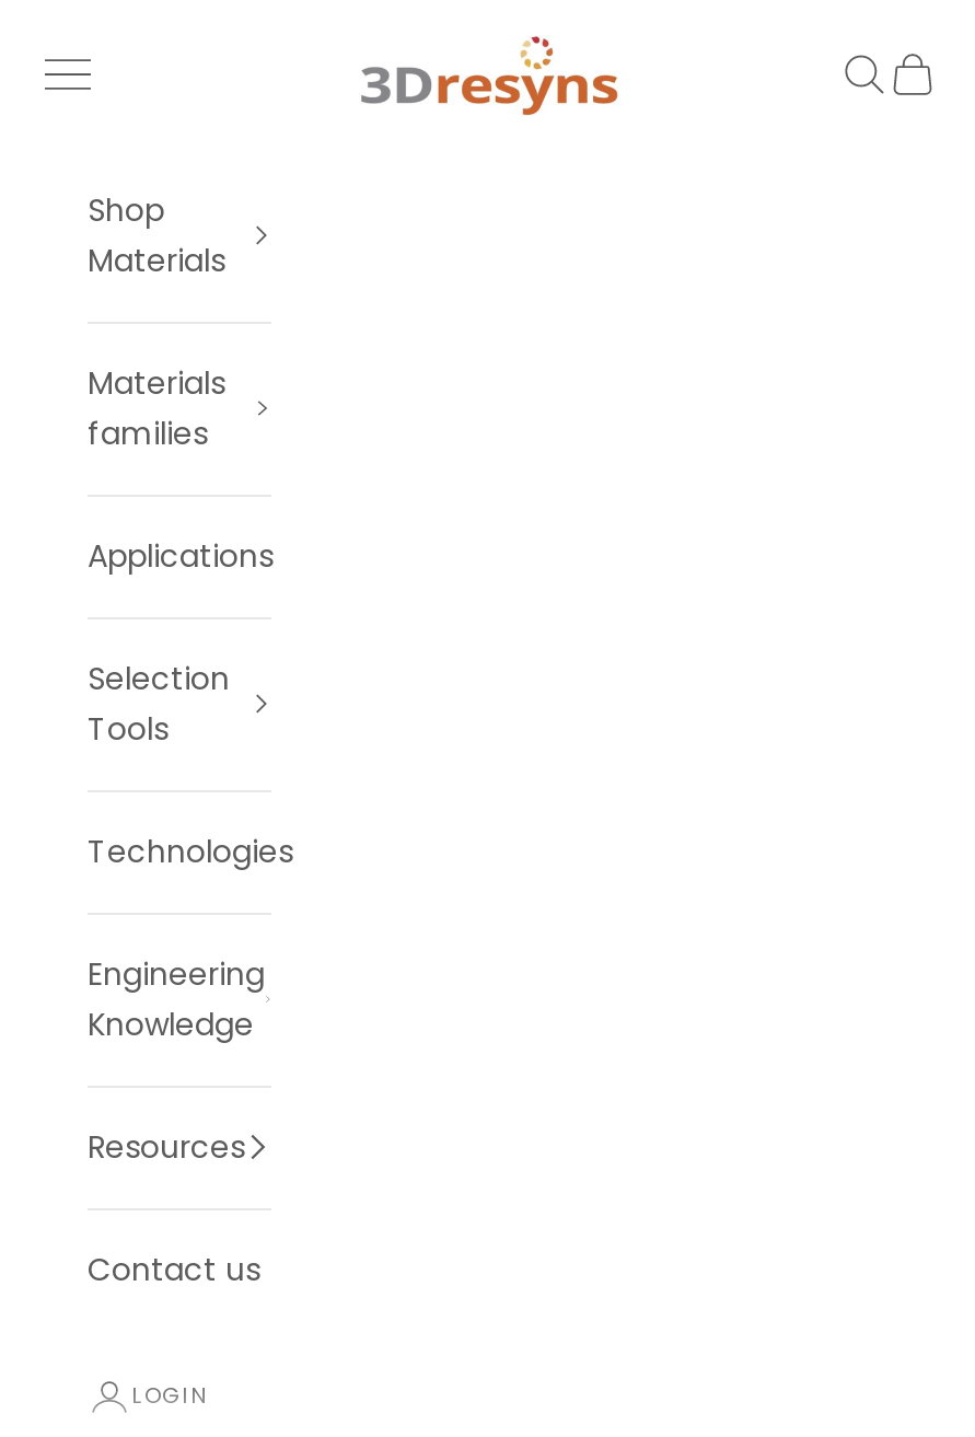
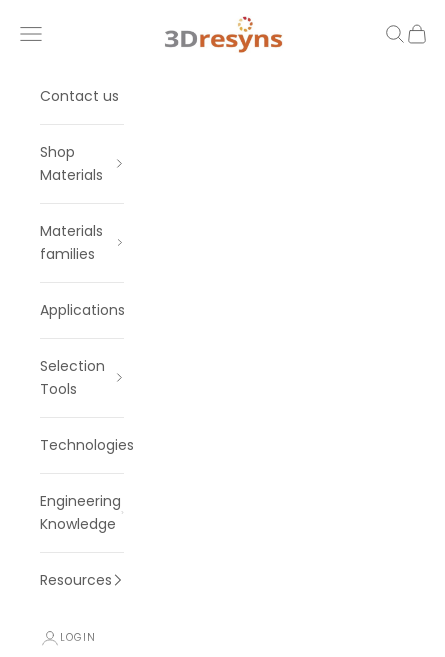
moved down: Shop | Materials | Materials | ... | Knowledge | Resources

moved up: Contact us
